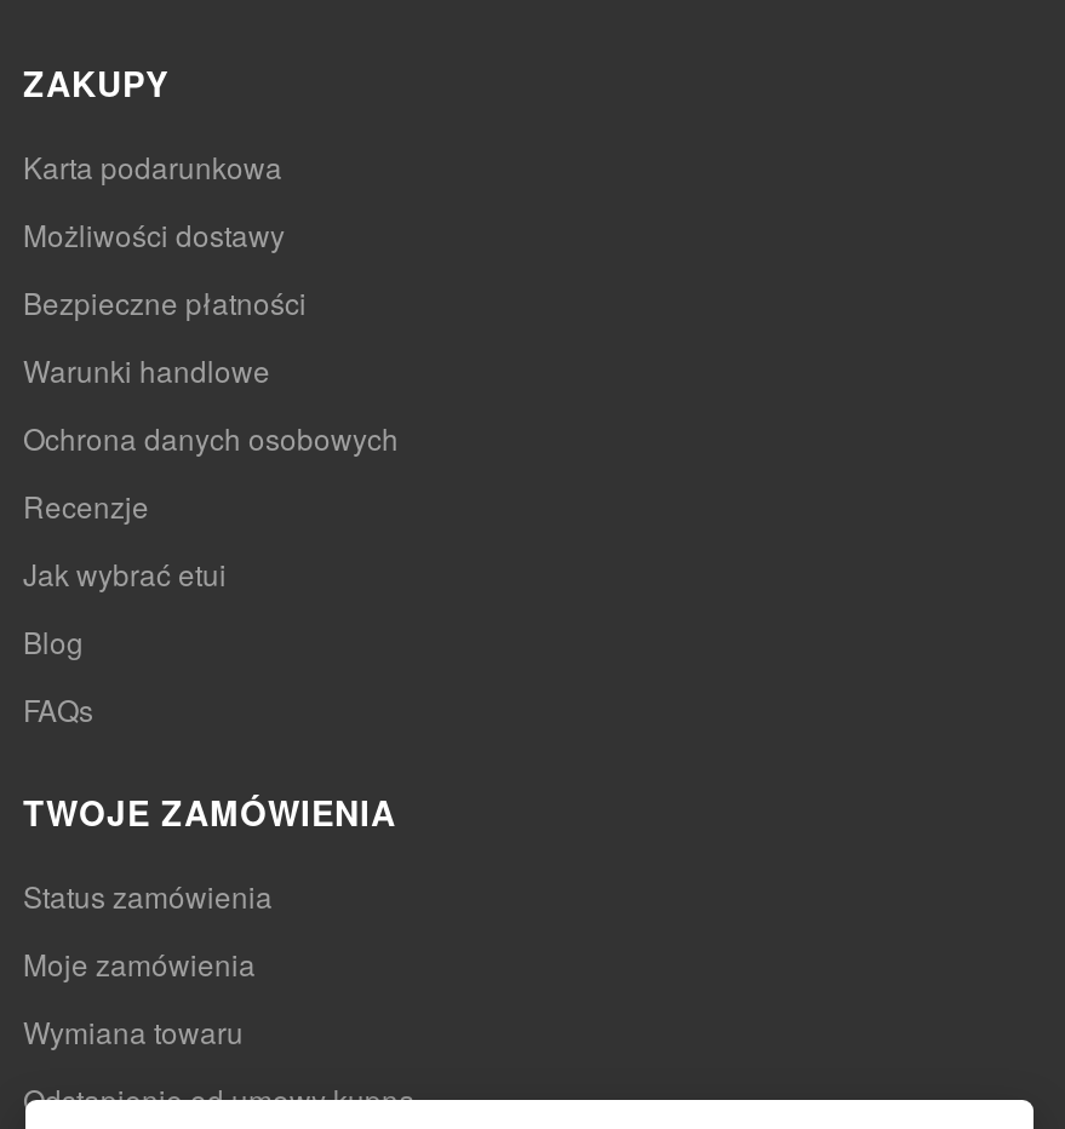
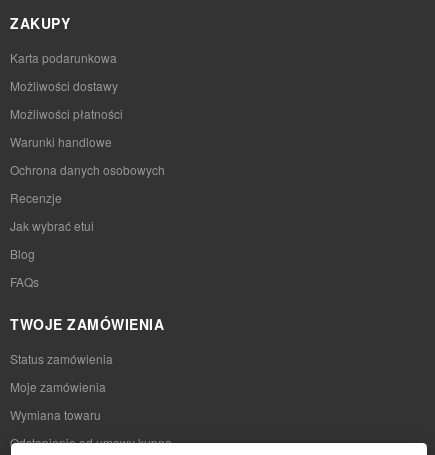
- Bezpieczne płatności
+ Możliwości płatności
